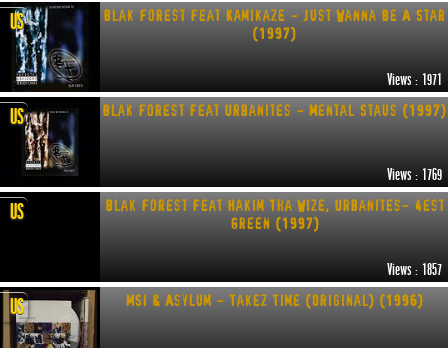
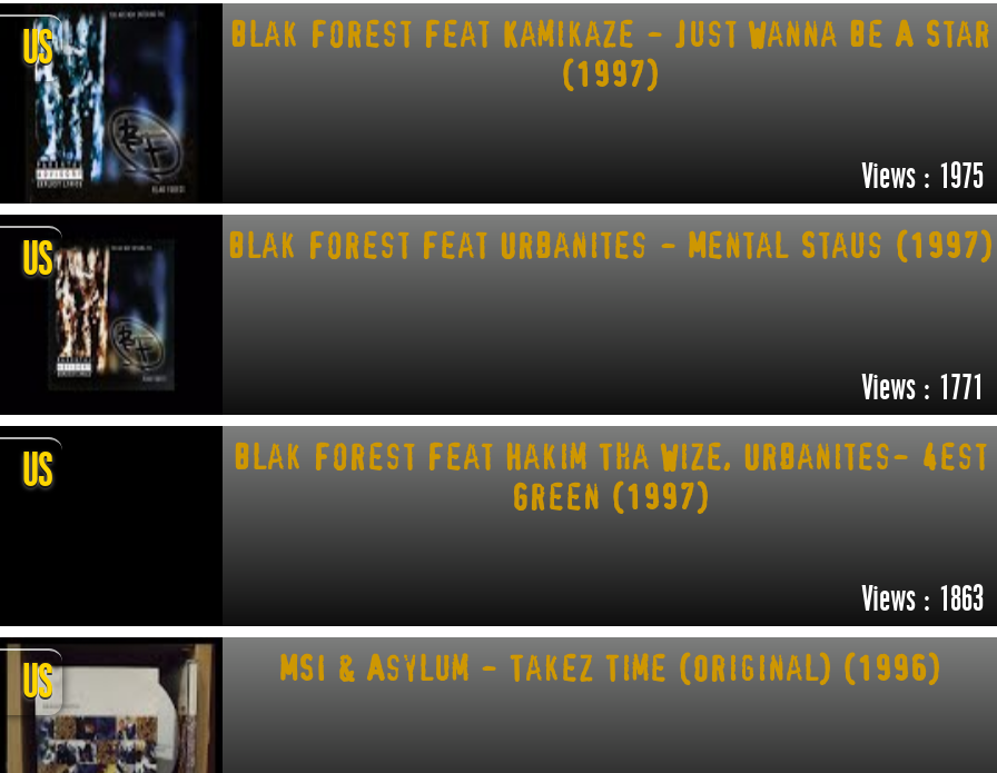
- Views : 1971
+ Views : 1975

- Views : 1769
+ Views : 1771

- Views : 1857
+ Views : 1863
